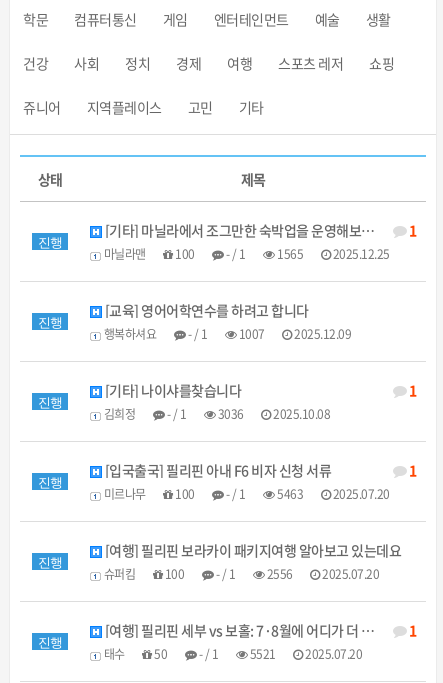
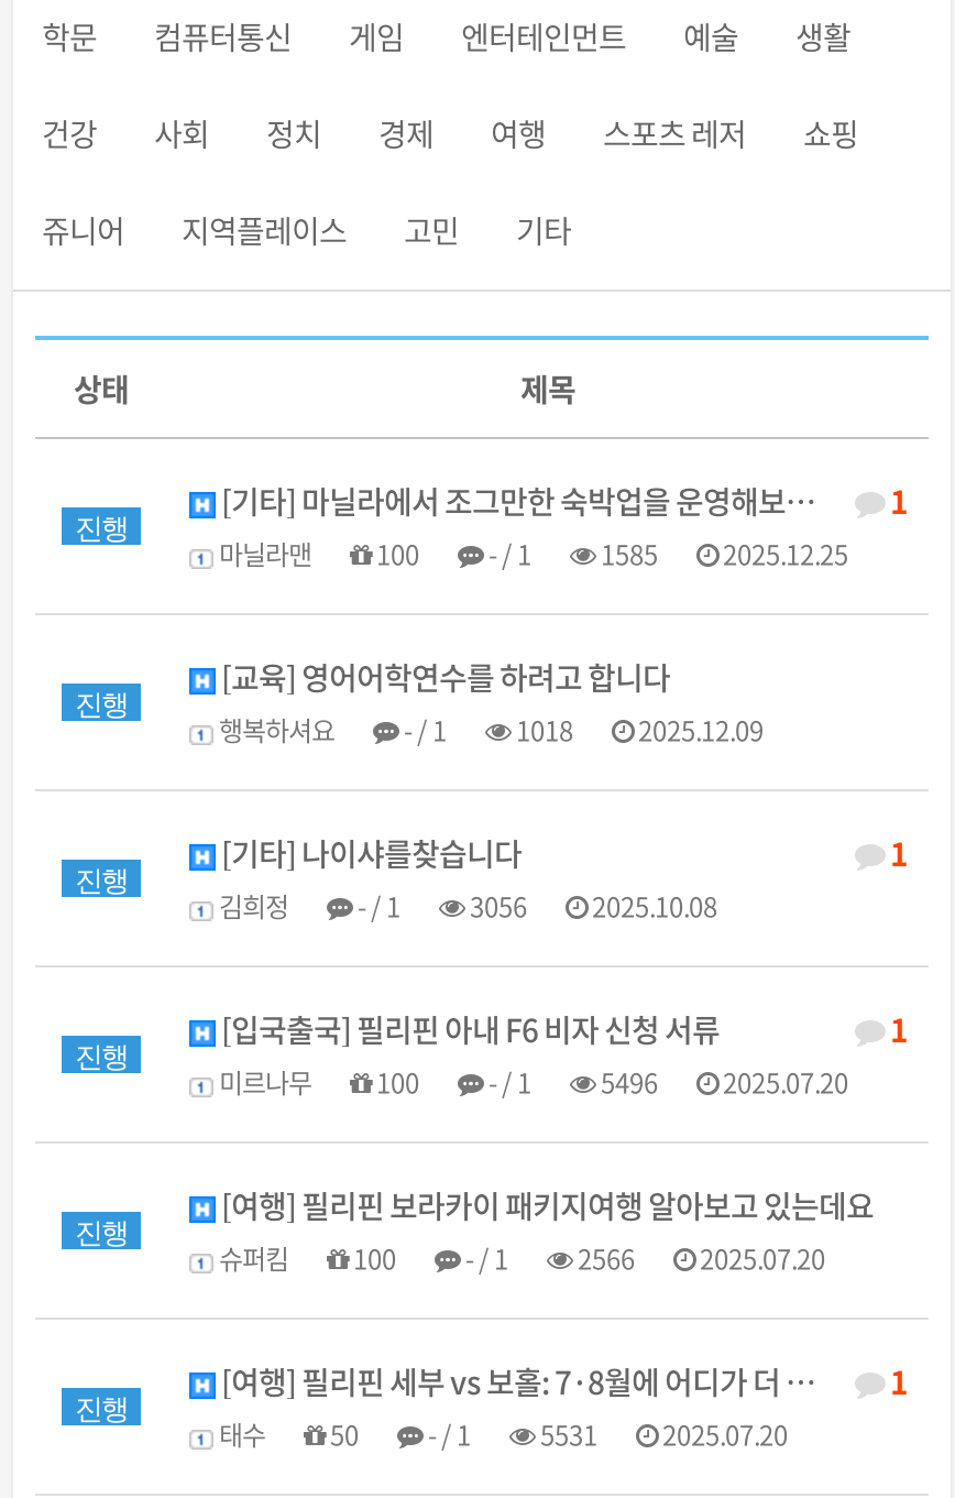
- 마닐라맨 100 - / 1 1565 2025.12.25
+ 마닐라맨 100 - / 1 1585 2025.12.25

- 행복하셔요 - / 1 1007 2025.12.09
+ 행복하셔요 - / 1 1018 2025.12.09

- 김희정 - / 1 3036 2025.10.08
+ 김희정 - / 1 3056 2025.10.08

- 미르나무 100 - / 1 5463 2025.07.20
+ 미르나무 100 - / 1 5496 2025.07.20

- 슈퍼킴 100 - / 1 2556 2025.07.20
+ 슈퍼킴 100 - / 1 2566 2025.07.20

- 태수 50 - / 1 5521 2025.07.20
+ 태수 50 - / 1 5531 2025.07.20
